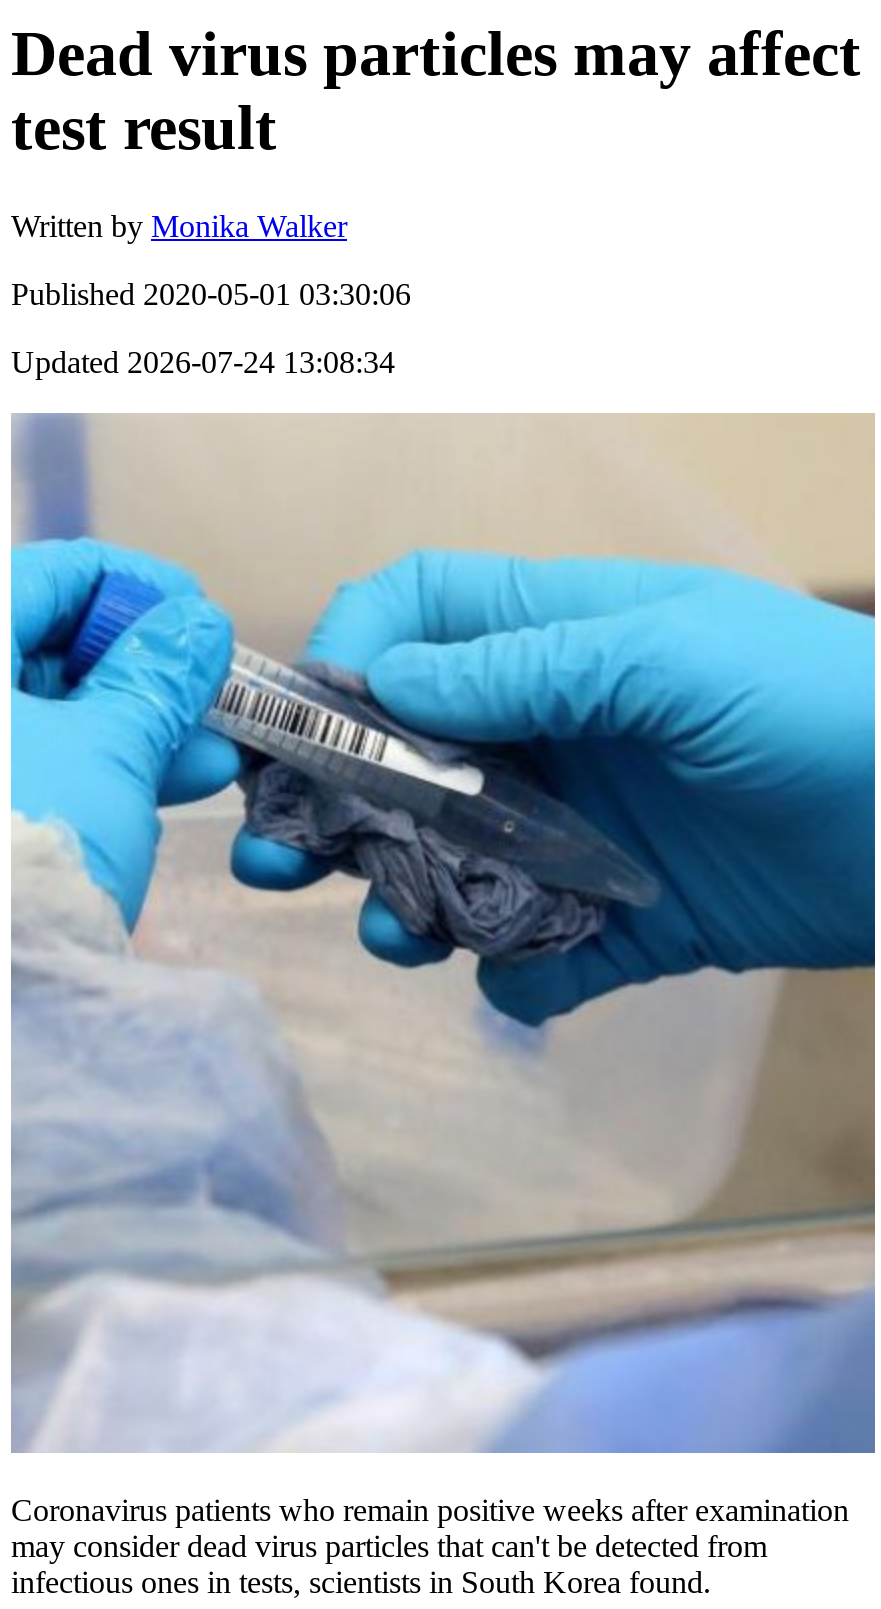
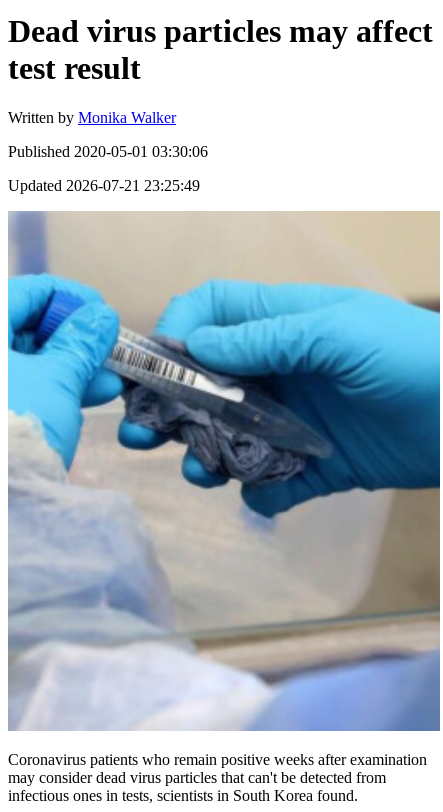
- Updated 2026-07-24 13:08:34
+ Updated 2026-07-21 23:25:49
